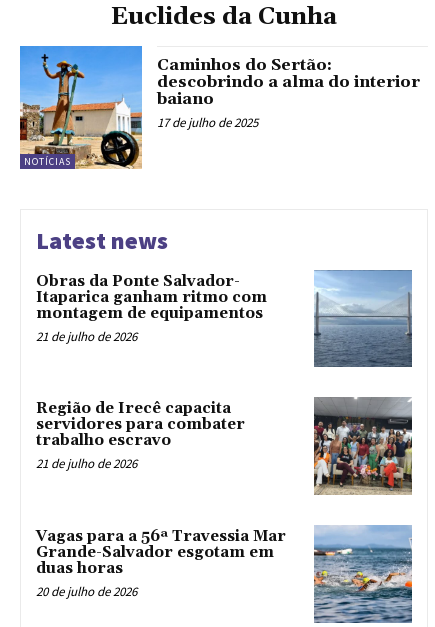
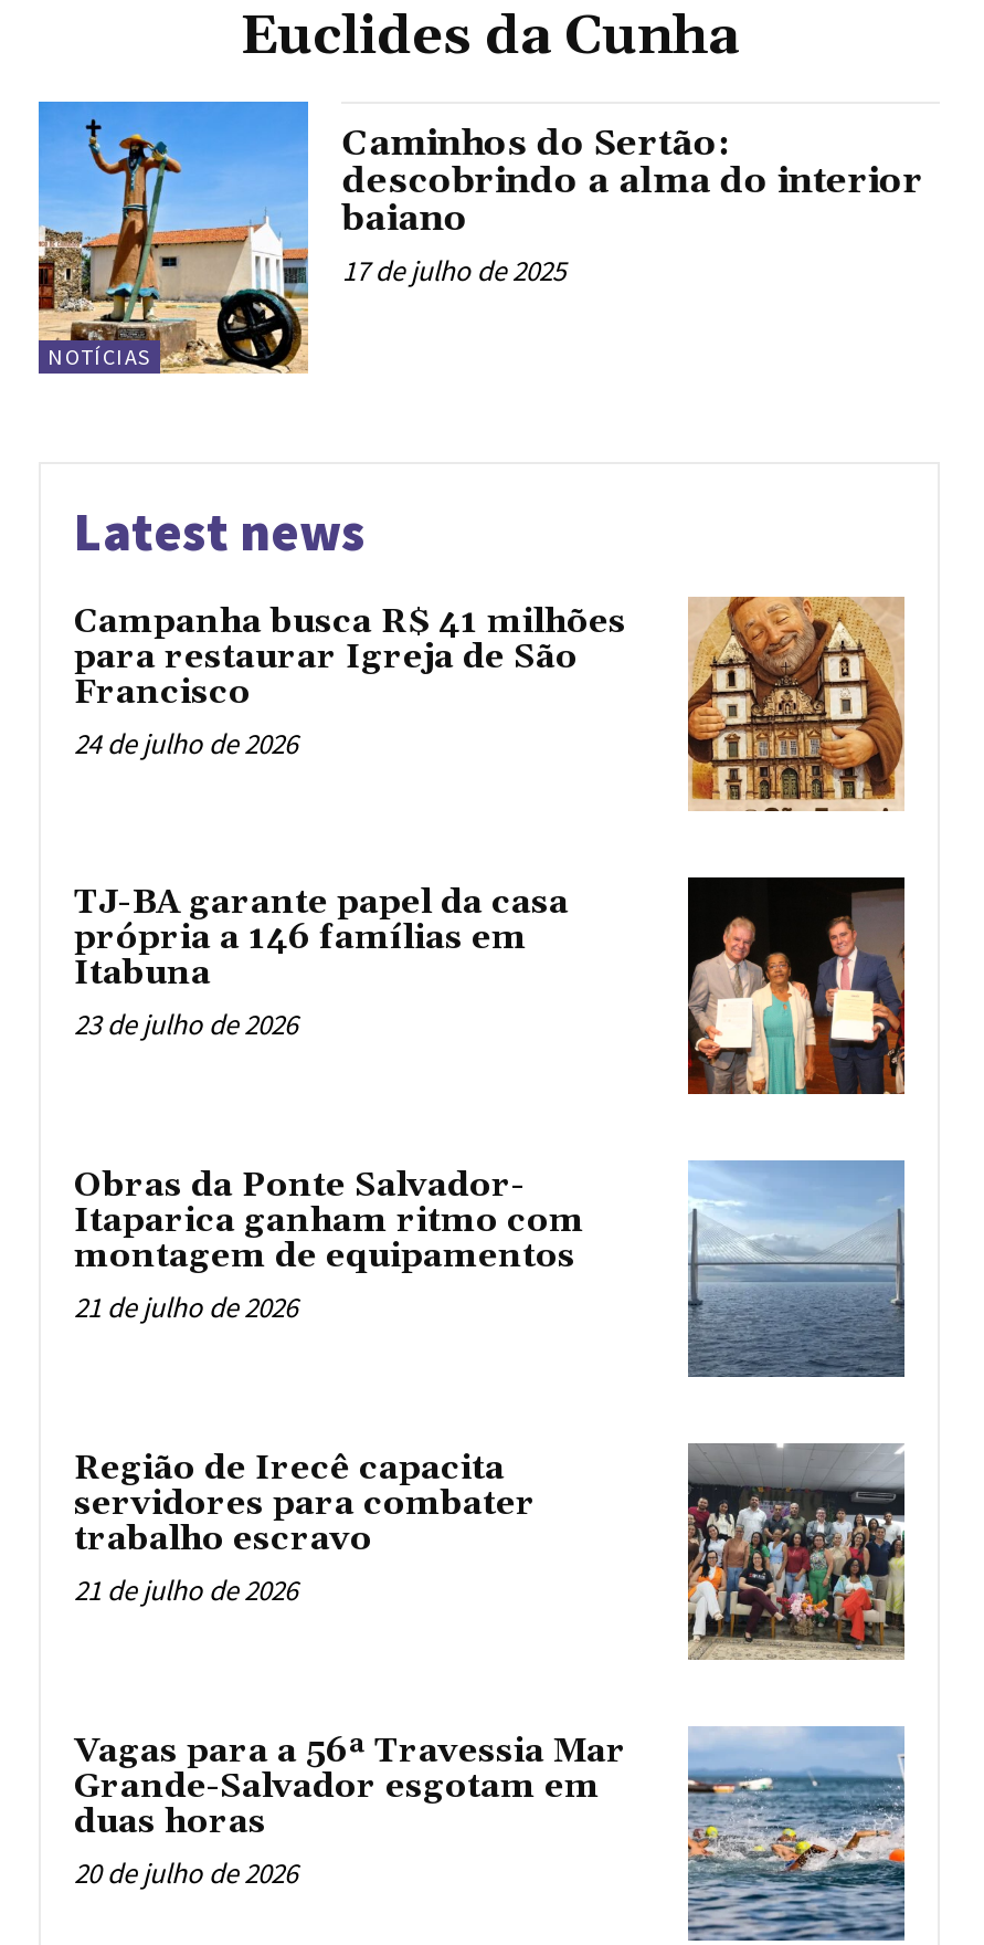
+ [image]
+ Campanha busca R$ 41 milhões
+ para restaurar Igreja de São
+ Francisco
+ 24 de julho de 2026

+ TJ-BA garante papel da casa
+ própria a 146 famílias em
+ Itabuna
+ 23 de julho de 2026

+ [image]
